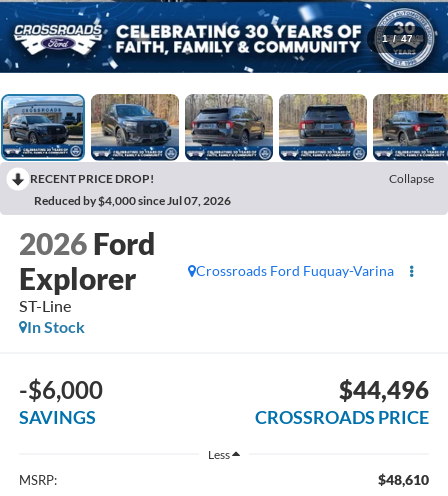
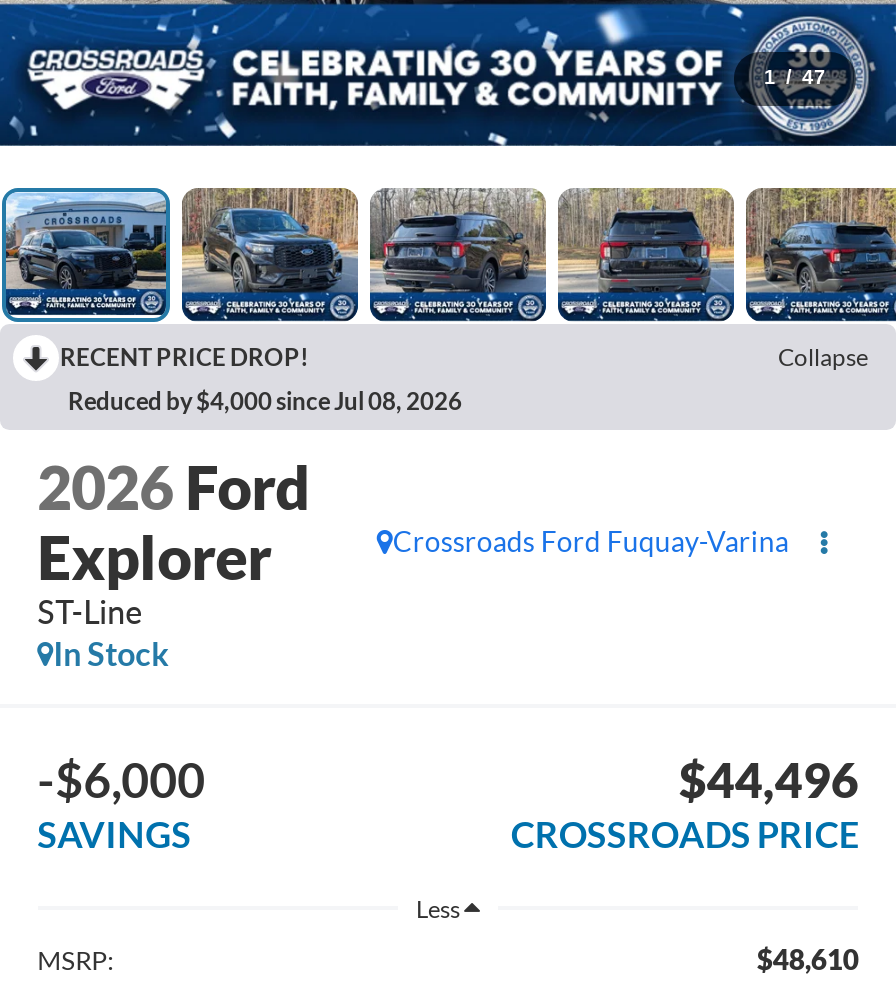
- Reduced by $4,000 since Jul 07, 2026
+ Reduced by $4,000 since Jul 08, 2026
